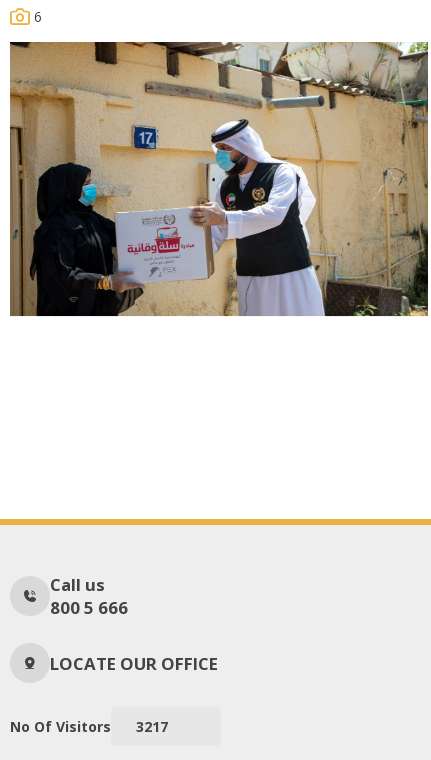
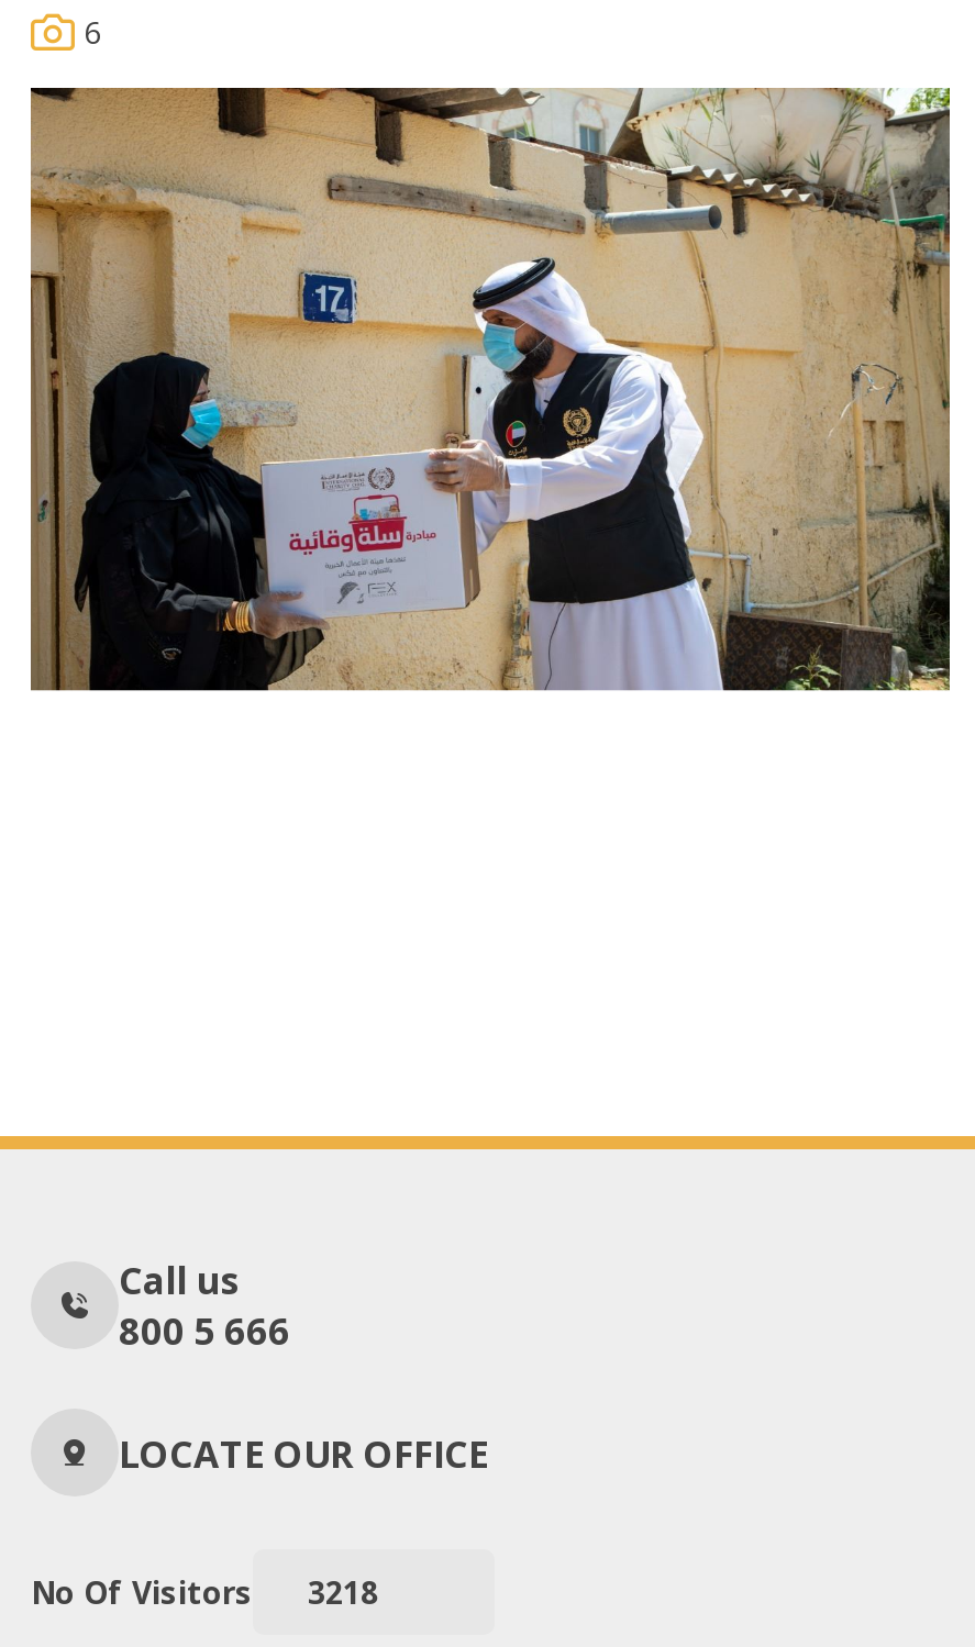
- No Of Visitors 3217
+ No Of Visitors 3218
